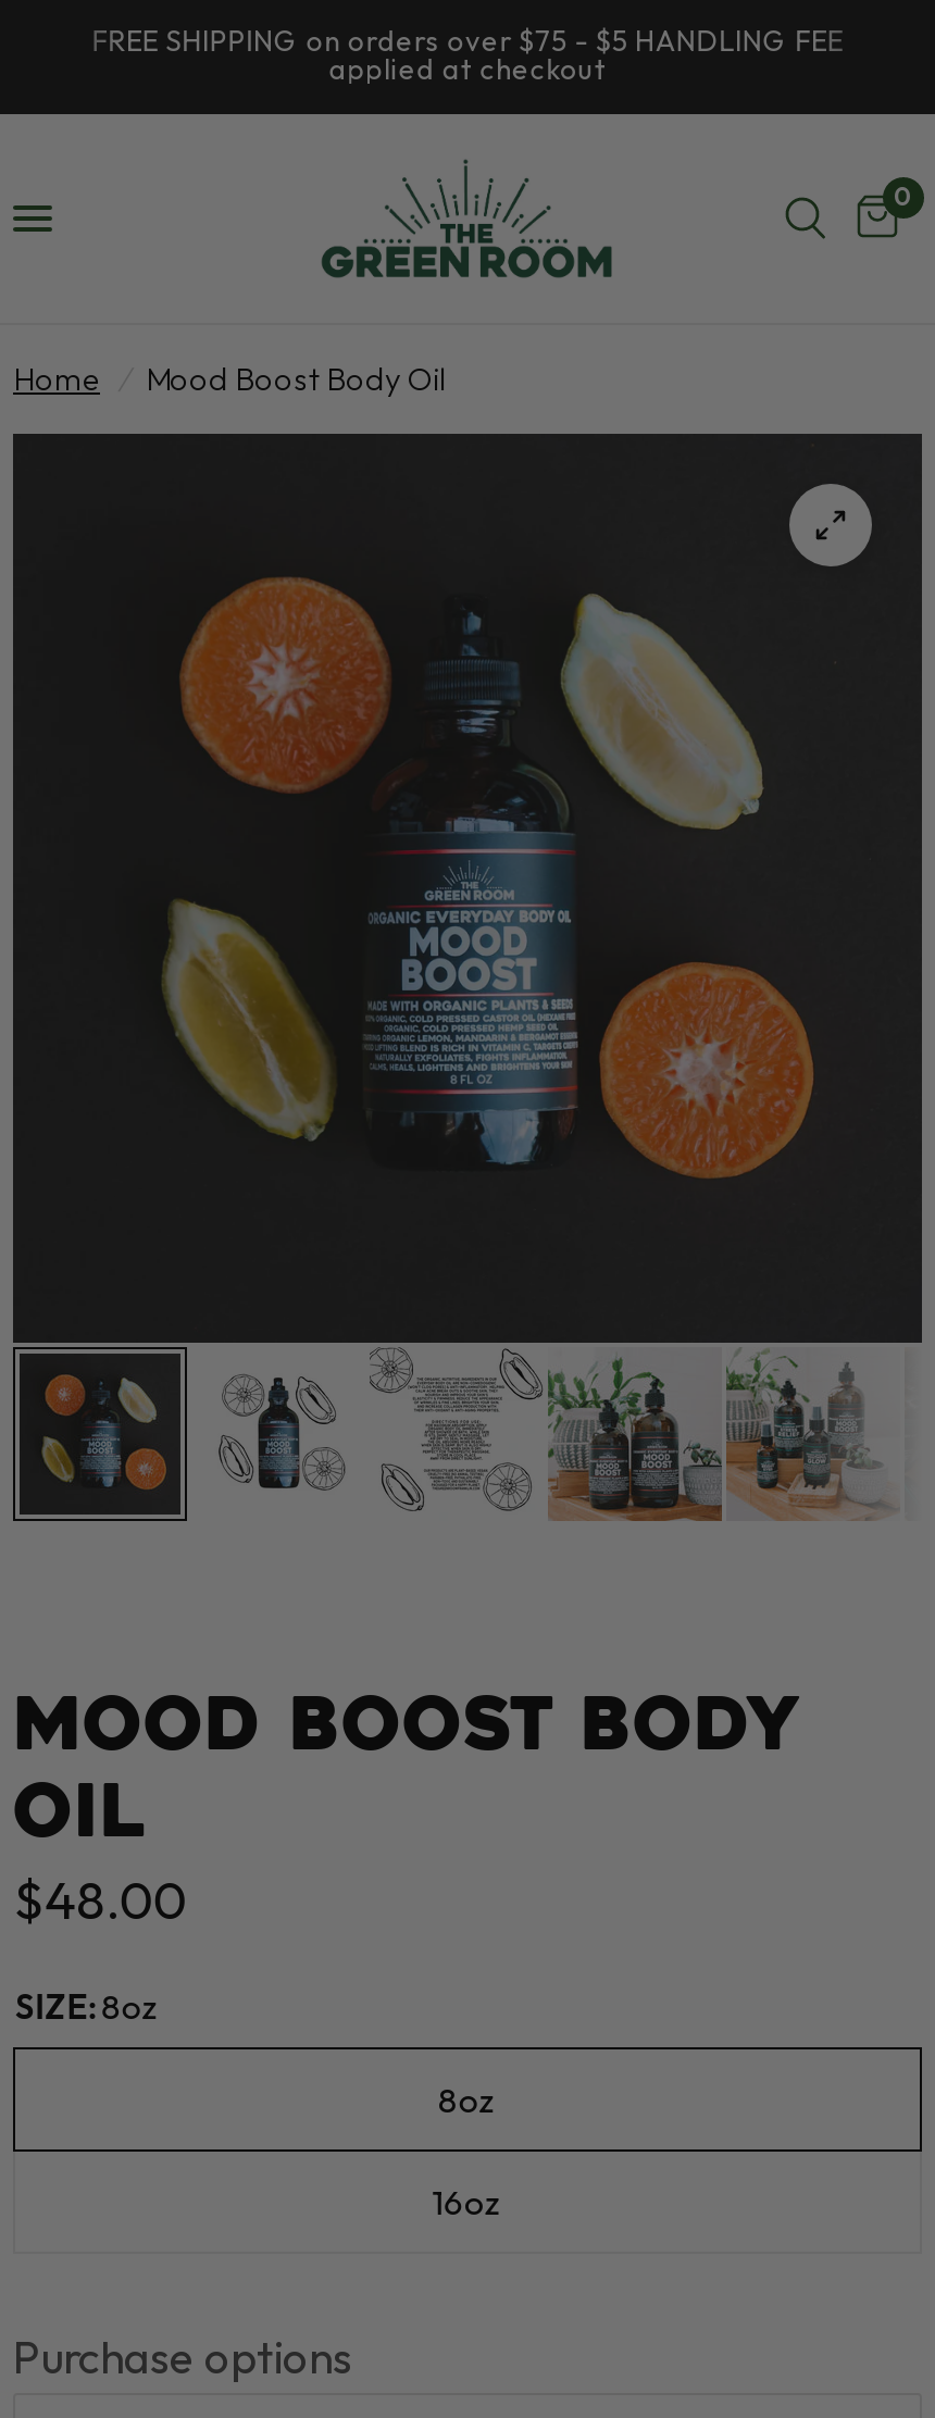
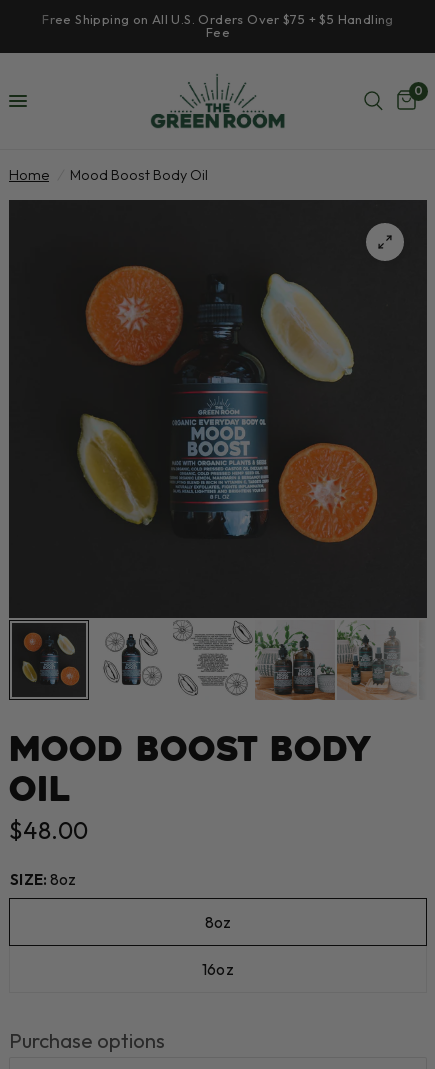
- FREE SHIPPING on orders over $75 - $5 HANDLING FEE
- applied at checkout
+ Free Shipping on All U.S. Orders Over $75 + $5 Handling
+ Fee
